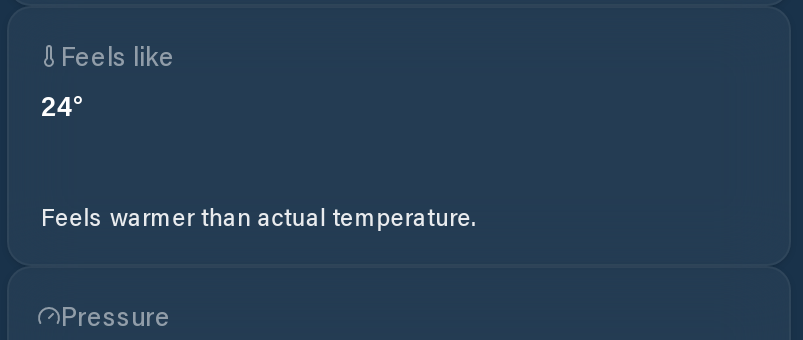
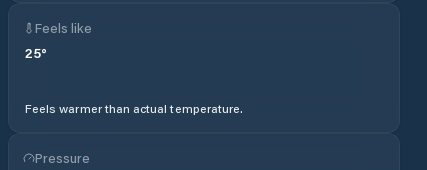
- 24°
+ 25°
